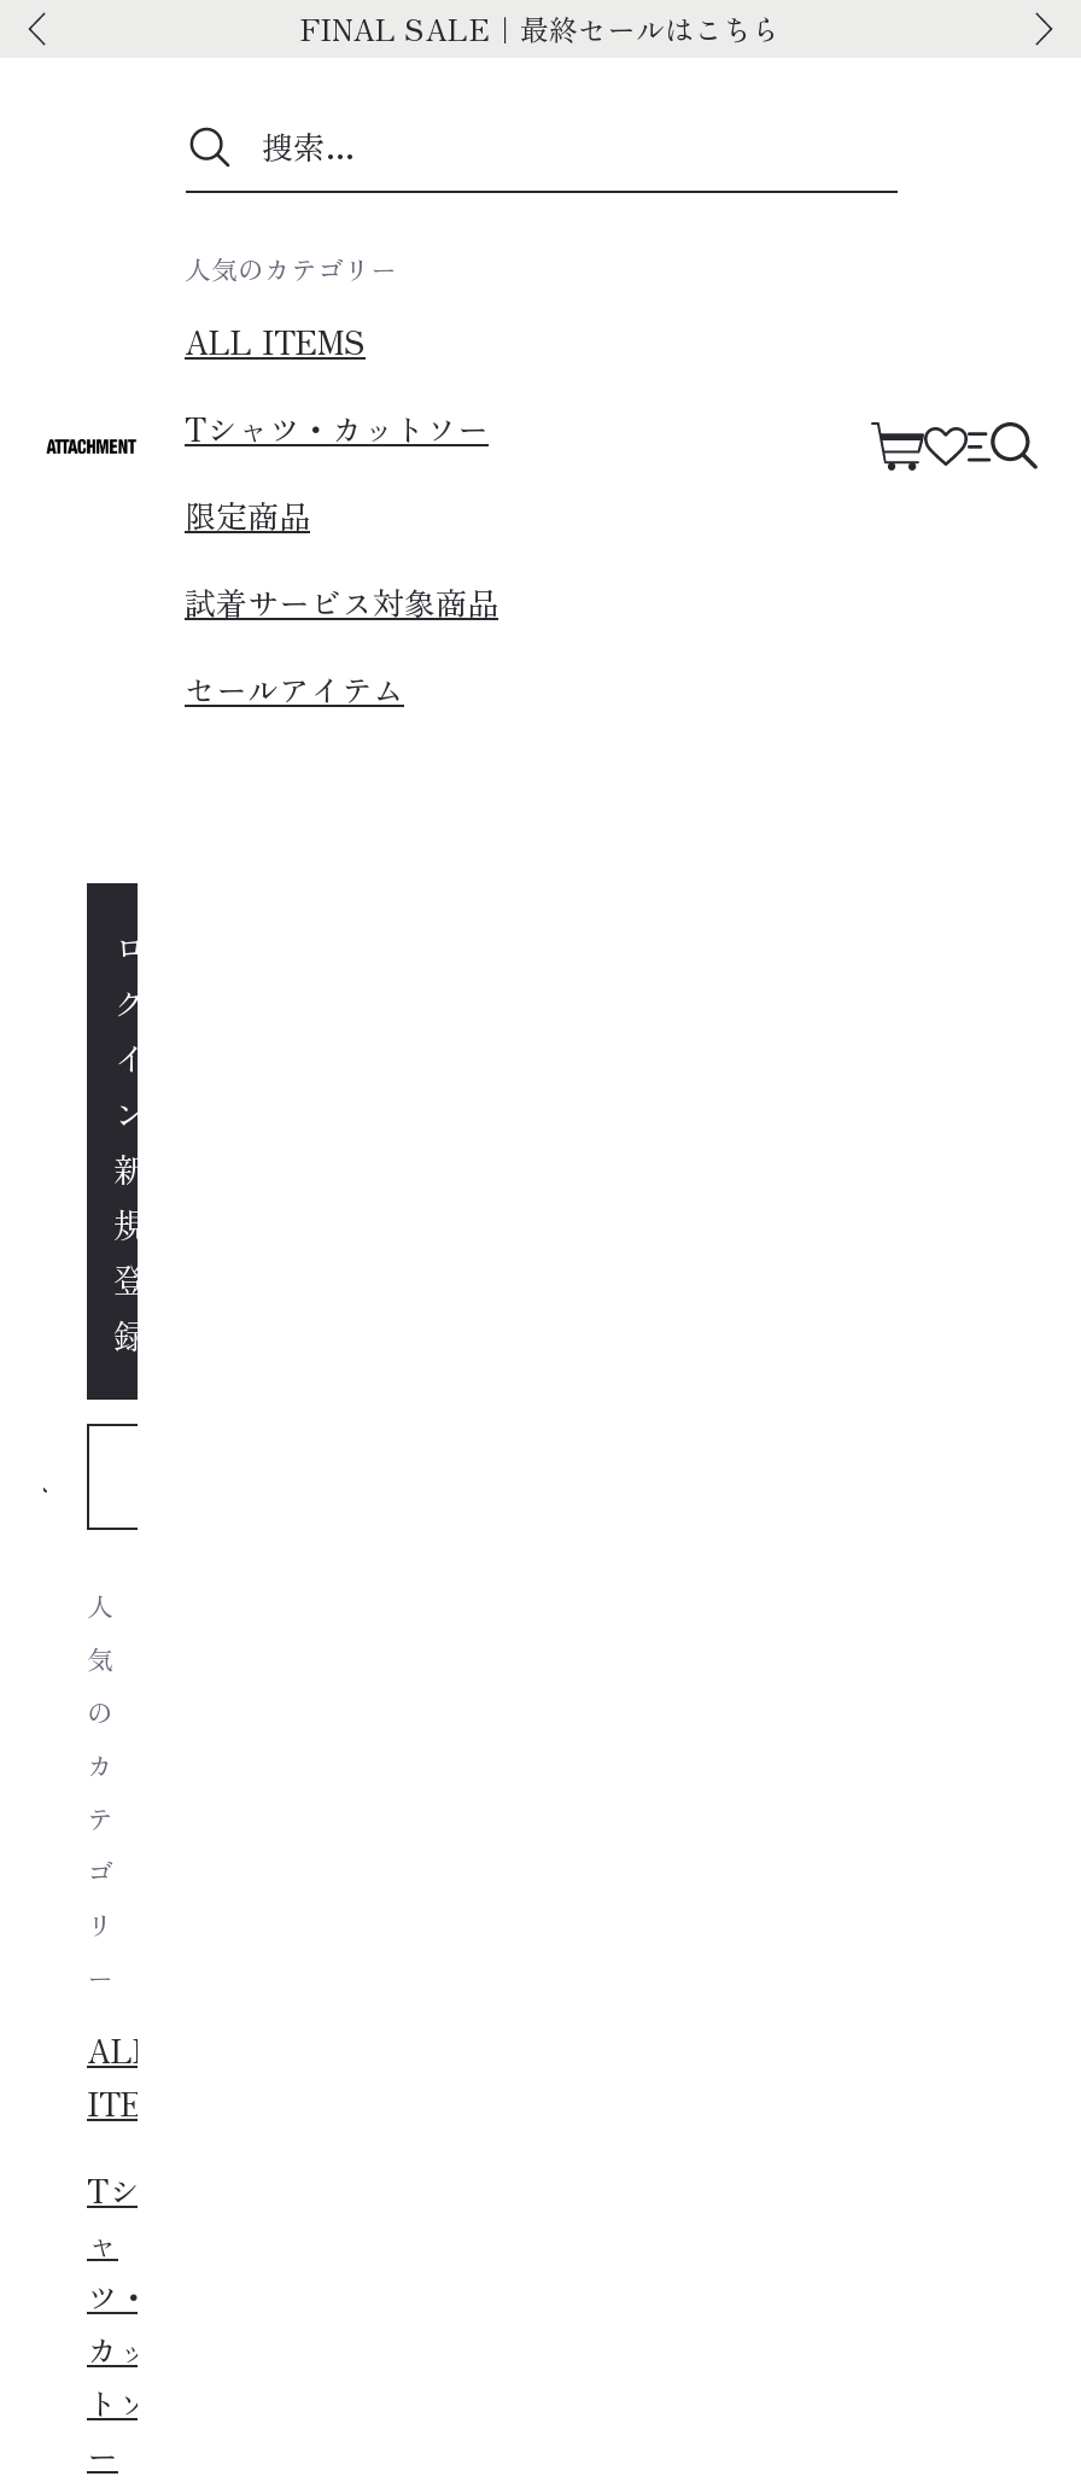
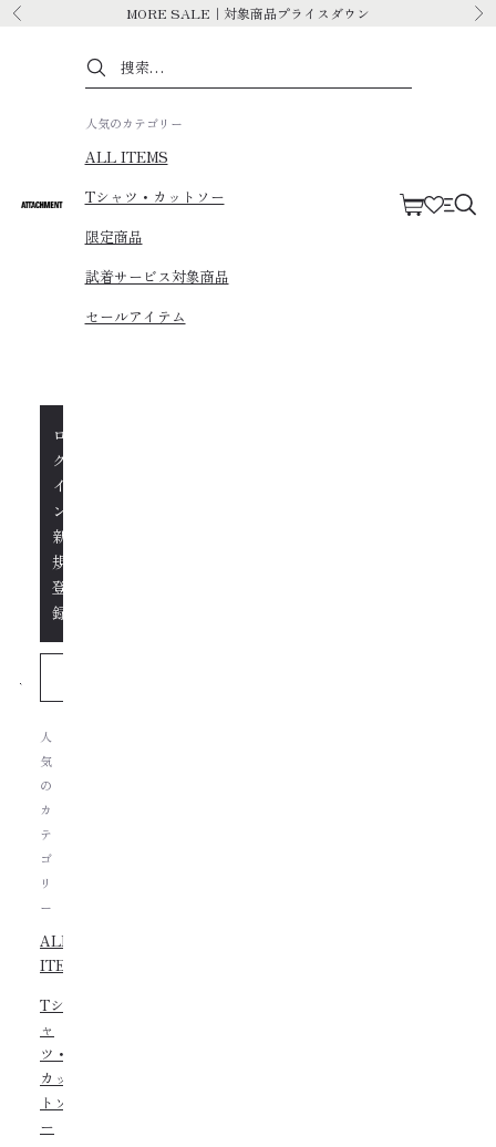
- FINAL SALE｜最終セールはこちら
+ MORE SALE｜対象商品プライスダウン
